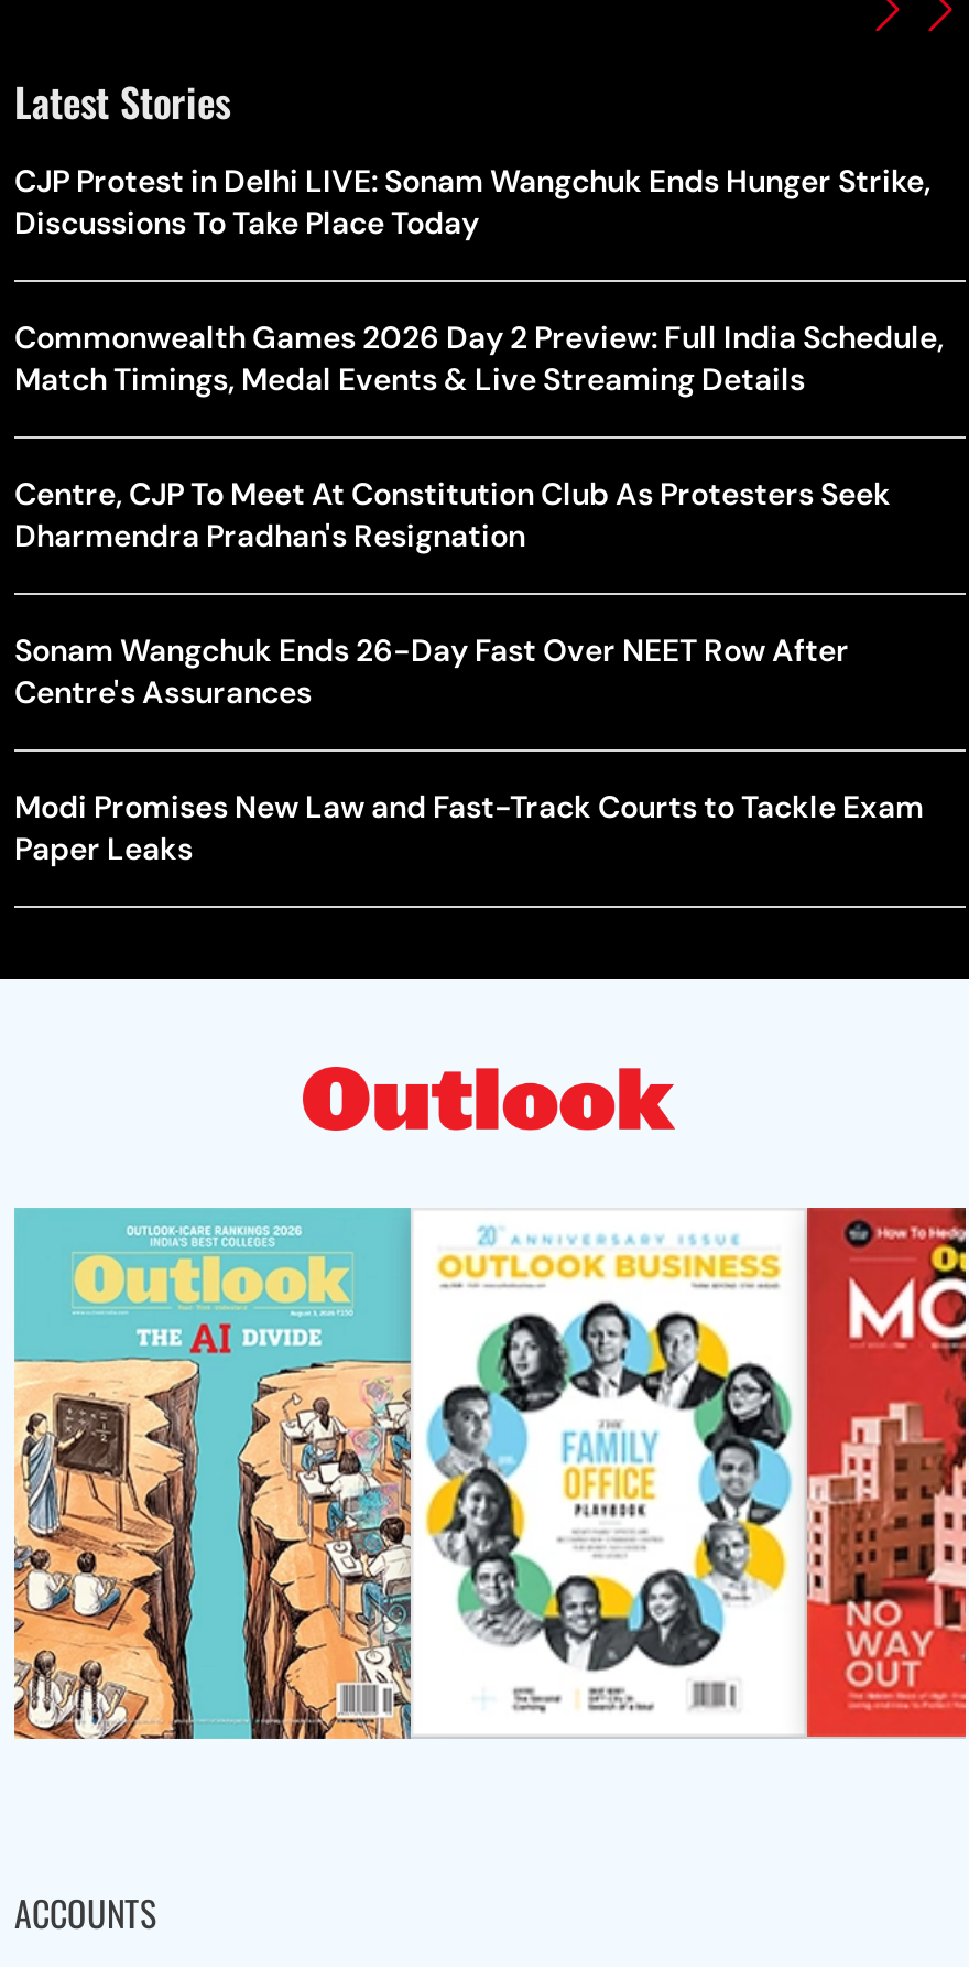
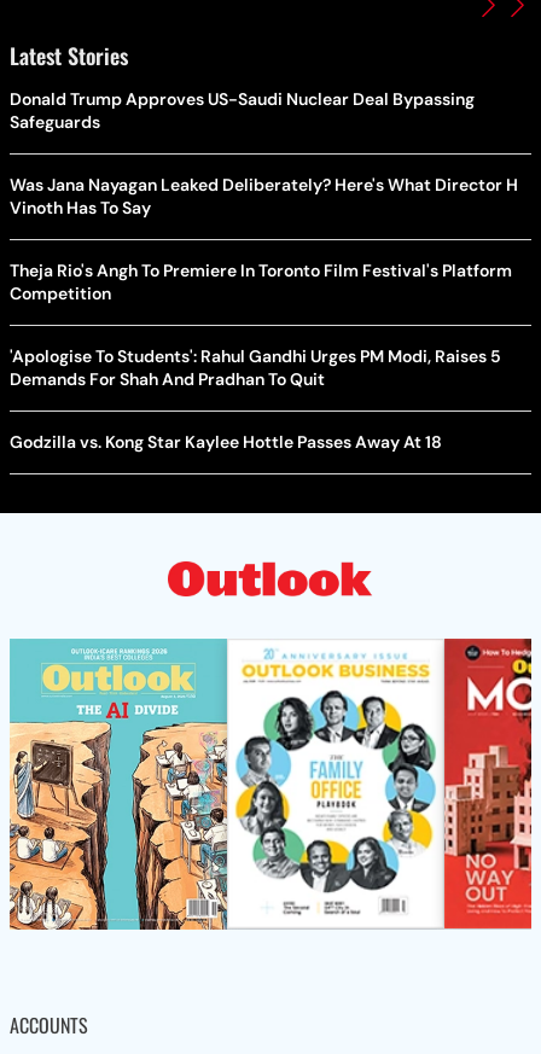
- CJP Protest in Delhi LIVE: Sonam Wangchuk Ends Hunger Strike,
- Discussions To Take Place Today
+ Donald Trump Approves US-Saudi Nuclear Deal Bypassing
+ Safeguards

- Commonwealth Games 2026 Day 2 Preview: Full India Schedule,
- Match Timings, Medal Events & Live Streaming Details
+ Was Jana Nayagan Leaked Deliberately? Here's What Director H
+ Vinoth Has To Say

- Centre, CJP To Meet At Constitution Club As Protesters Seek
- Dharmendra Pradhan's Resignation
+ Theja Rio's Angh To Premiere In Toronto Film Festival's Platform
+ Competition

- Sonam Wangchuk Ends 26-Day Fast Over NEET Row After
- Centre's Assurances
+ 'Apologise To Students': Rahul Gandhi Urges PM Modi, Raises 5
+ Demands For Shah And Pradhan To Quit

- Modi Promises New Law and Fast-Track Courts to Tackle Exam
- Paper Leaks
+ Godzilla vs. Kong Star Kaylee Hottle Passes Away At 18
